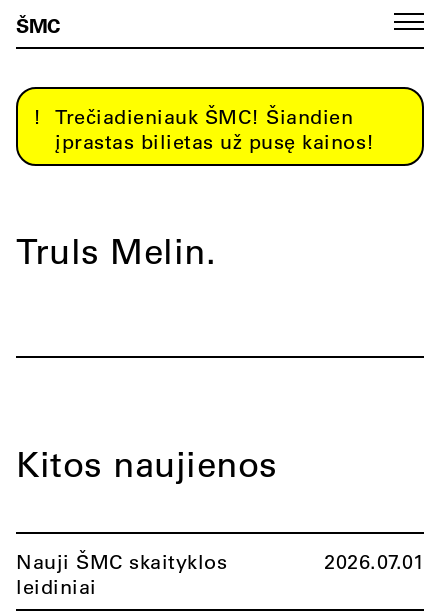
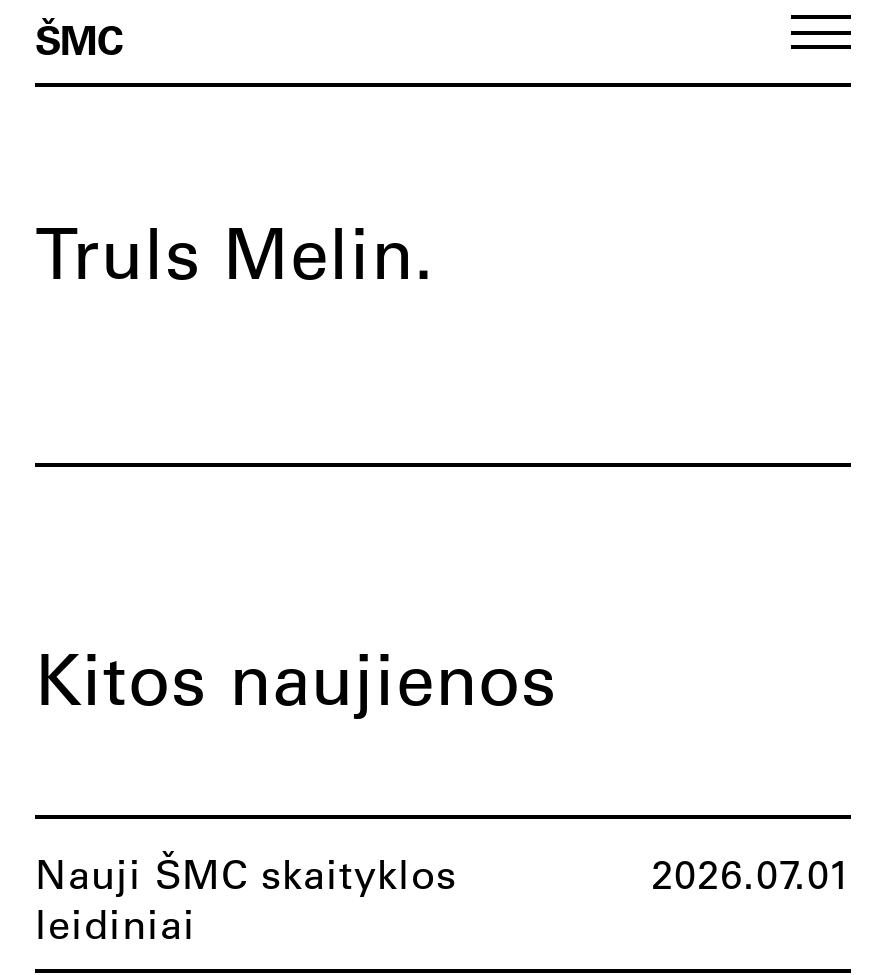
- Trečiadieniauk ŠMC! Šiandien
- įprastas bilietas už pusę kainos!
